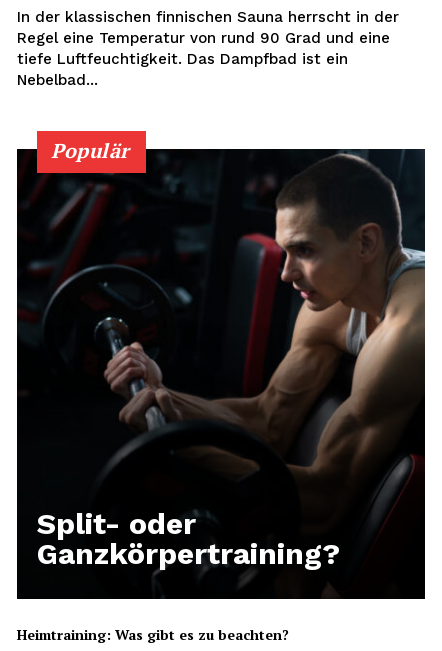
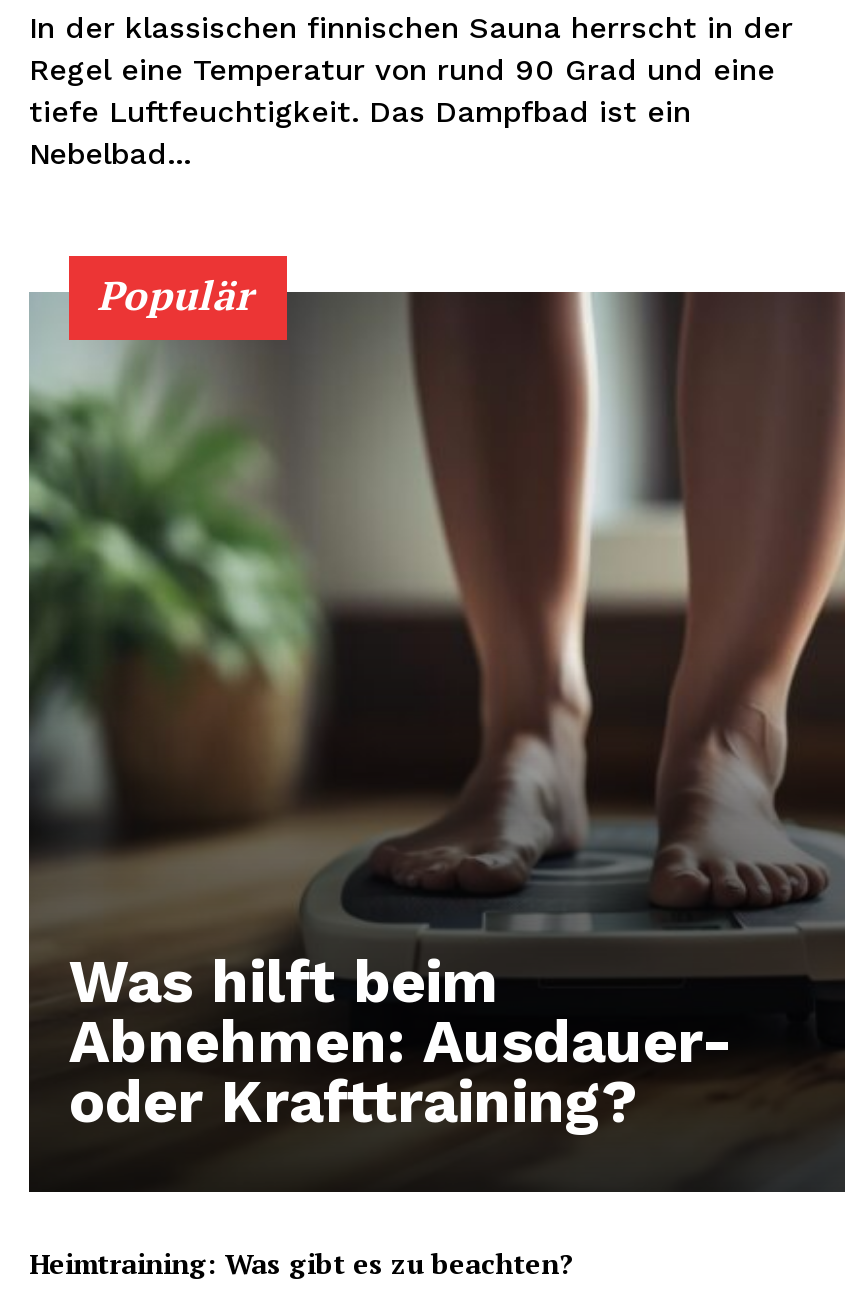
- [image]
- Split- oder
- Ganzkörpertraining?
+ [image]
+ Was hilft beim
+ Abnehmen: Ausdauer-
+ oder Krafttraining?
